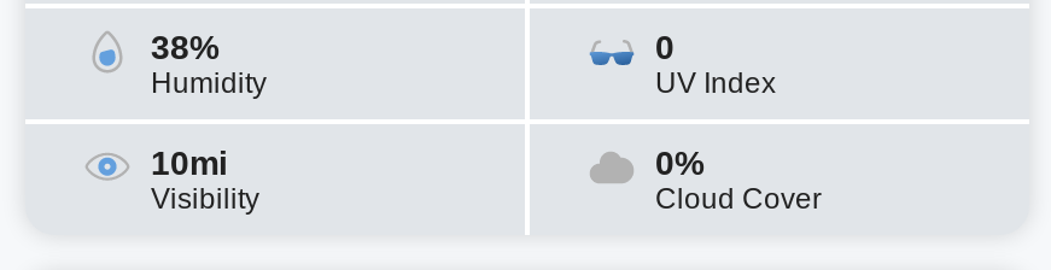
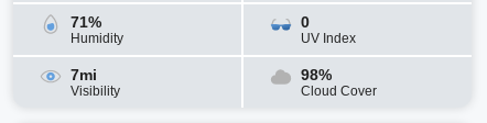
- 38%
+ 71%

- 10mi
+ 7mi

- 0%
+ 98%
